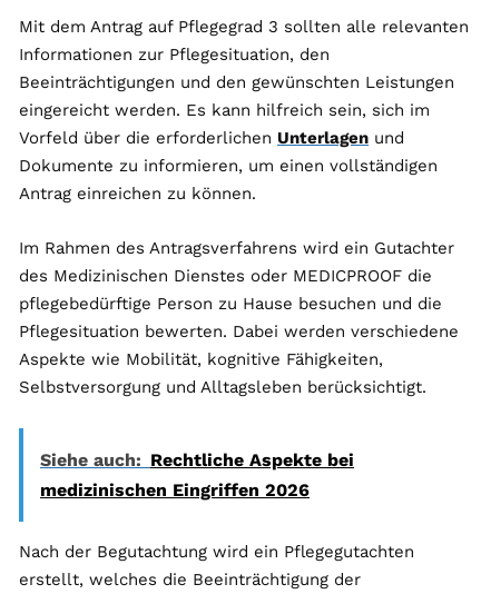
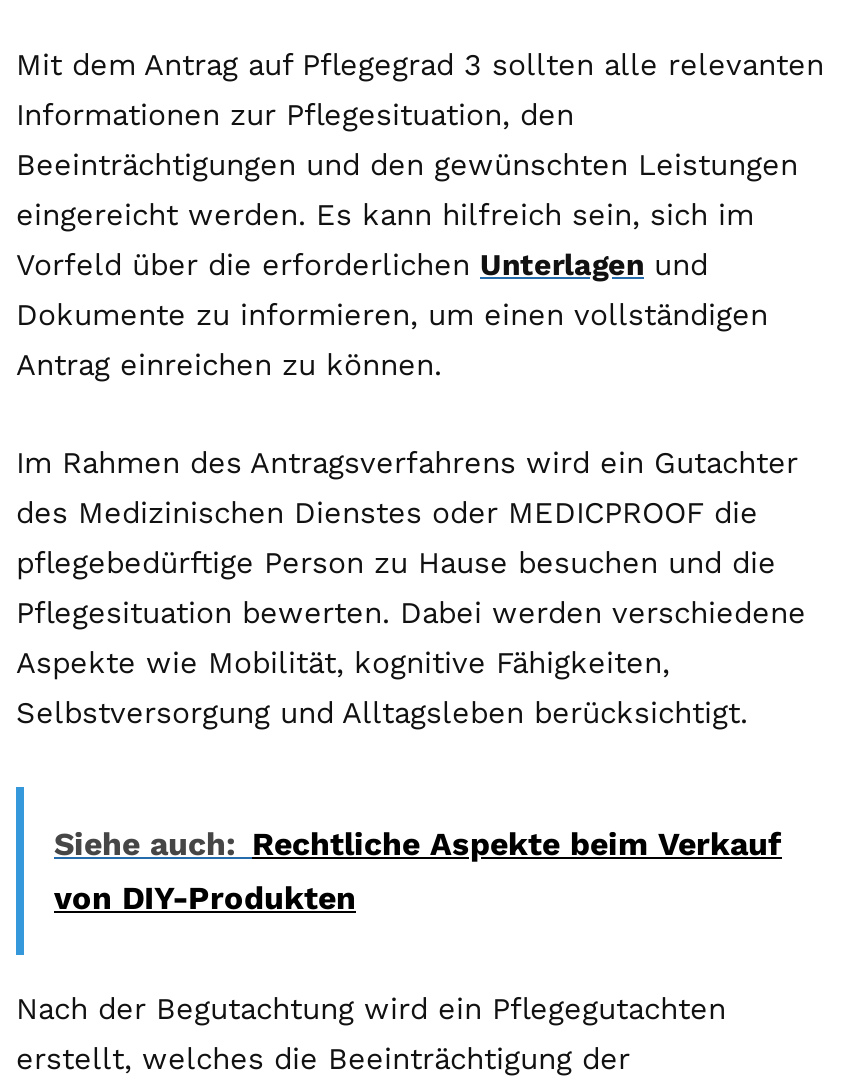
- Siehe auch: Rechtliche Aspekte bei
- medizinischen Eingriffen 2026
+ Siehe auch: Rechtliche Aspekte beim Verkauf
+ von DIY-Produkten
